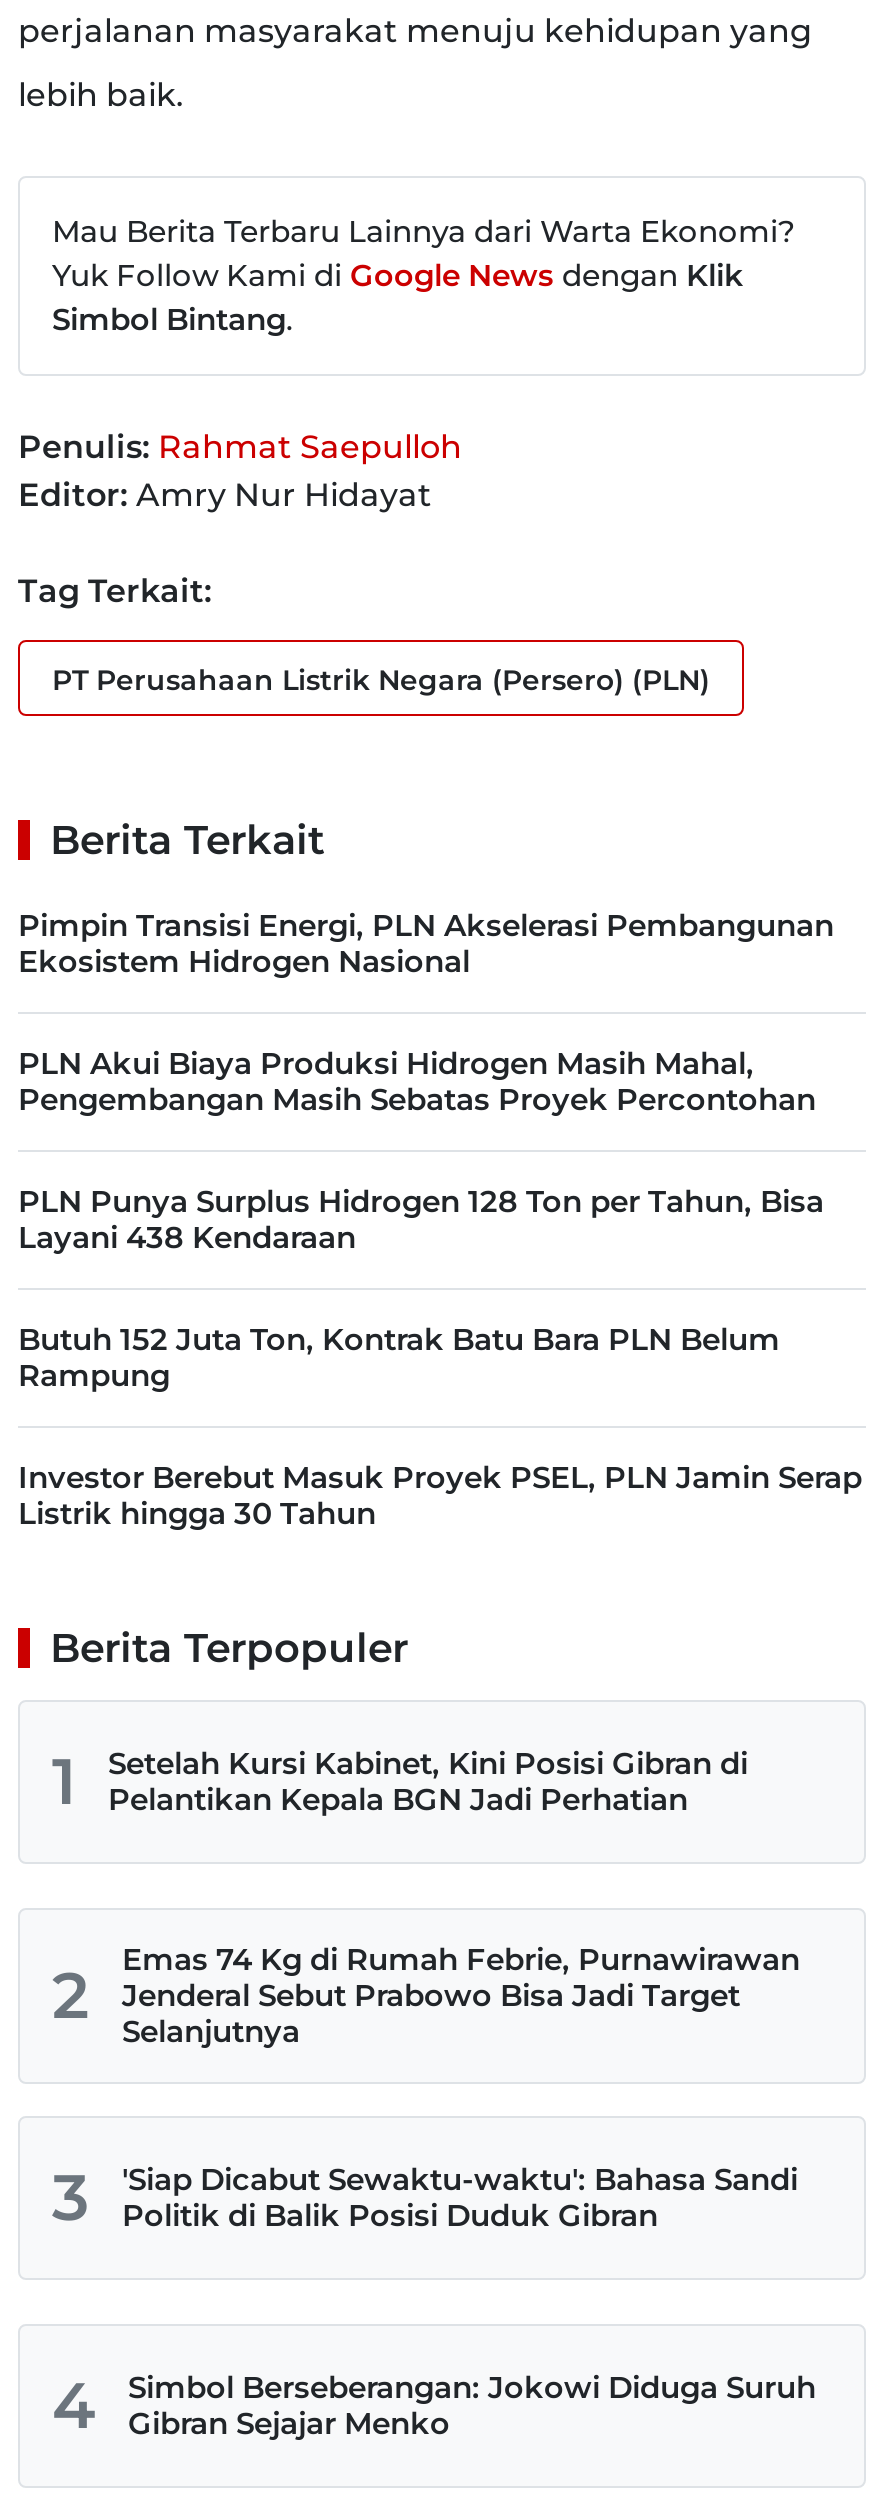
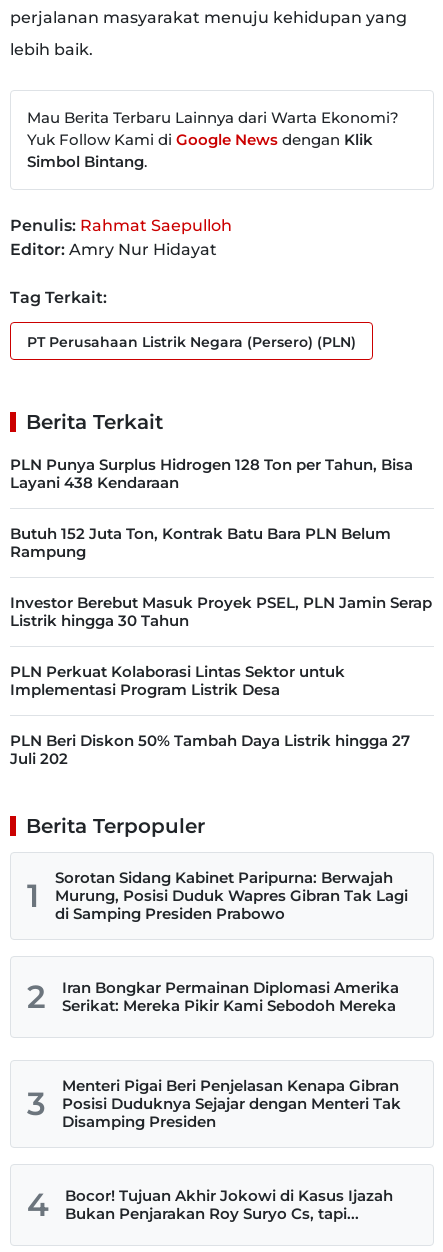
- Pimpin Transisi Energi, PLN Akselerasi Pembangunan
- Ekosistem Hidrogen Nasional
- PLN Akui Biaya Produksi Hidrogen Masih Mahal,
- Pengembangan Masih Sebatas Proyek Percontohan

moved up: PLN Punya Surplus Hidrogen 128 Ton per Tahun, Bisa | Layani 438 Kendaraan | Butuh 152 Juta Ton, Kontrak Batu Bara PLN Belum | Rampung | Investor Berebut Masuk Proyek PSEL, PLN Jamin Serap | Listrik hingga 30 Tahun

+ PLN Perkuat Kolaborasi Lintas Sektor untuk
+ Implementasi Program Listrik Desa
+ PLN Beri Diskon 50% Tambah Daya Listrik hingga 27
+ Juli 202

- Setelah Kursi Kabinet, Kini Posisi Gibran di
- Pelantikan Kepala BGN Jadi Perhatian
+ Sorotan Sidang Kabinet Paripurna: Berwajah
+ Murung, Posisi Duduk Wapres Gibran Tak Lagi
+ di Samping Presiden Prabowo

- Emas 74 Kg di Rumah Febrie, Purnawirawan
- Jenderal Sebut Prabowo Bisa Jadi Target
- Selanjutnya
+ Iran Bongkar Permainan Diplomasi Amerika
+ Serikat: Mereka Pikir Kami Sebodoh Mereka

- 'Siap Dicabut Sewaktu-waktu': Bahasa Sandi
- Politik di Balik Posisi Duduk Gibran
+ Menteri Pigai Beri Penjelasan Kenapa Gibran
+ Posisi Duduknya Sejajar dengan Menteri Tak
+ Disamping Presiden

- Simbol Berseberangan: Jokowi Diduga Suruh
- Gibran Sejajar Menko
+ Bocor! Tujuan Akhir Jokowi di Kasus Ijazah
+ Bukan Penjarakan Roy Suryo Cs, tapi...
